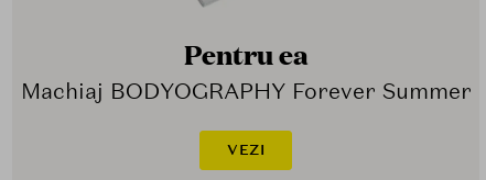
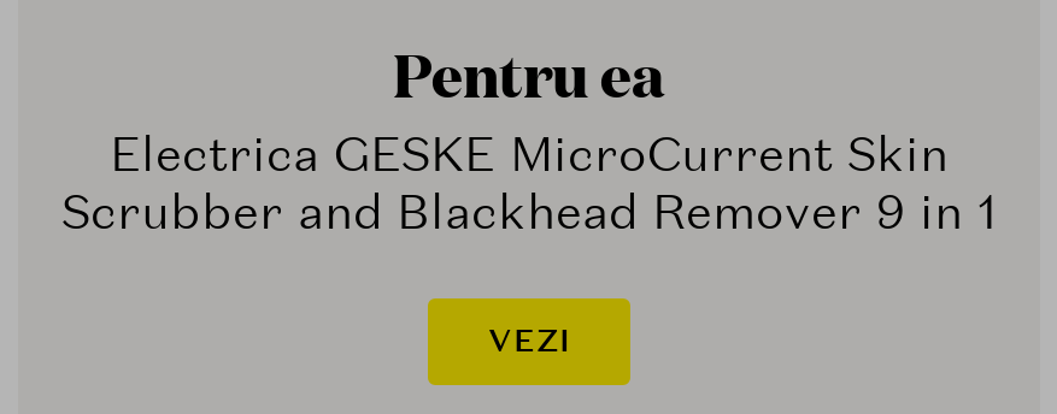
- Machiaj BODYOGRAPHY Forever Summer
+ Electrica GESKE MicroCurrent Skin
+ Scrubber and Blackhead Remover 9 in 1
